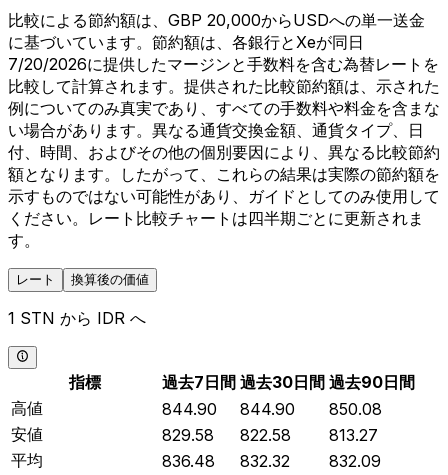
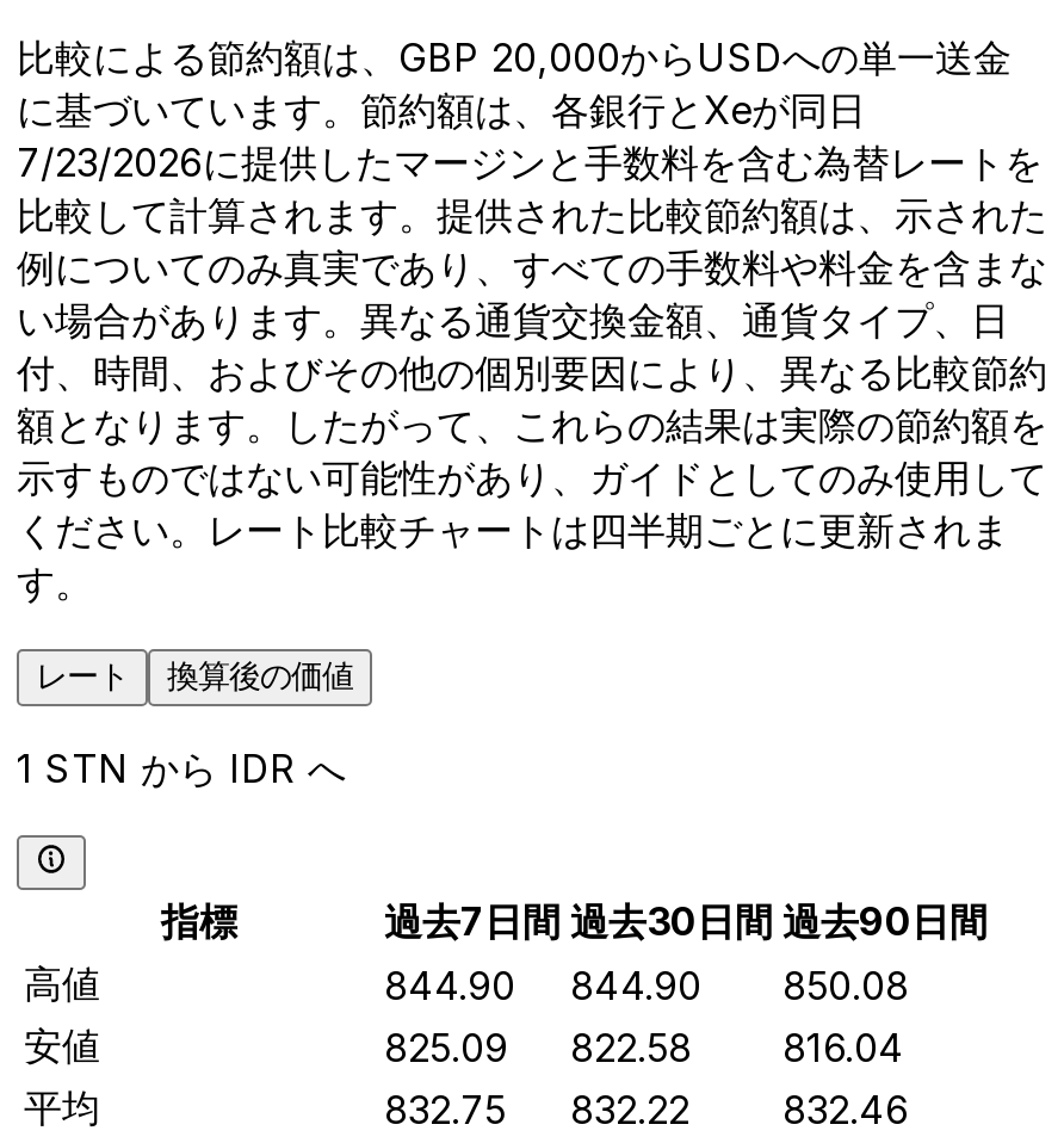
- 7/20/2026に提供したマージンと手数料を含む為替レートを
+ 7/23/2026に提供したマージンと手数料を含む為替レートを

- 829.58
+ 825.09

- 813.27
+ 816.04

- 836.48
+ 832.75

- 832.32
+ 832.22

- 832.09
+ 832.46
